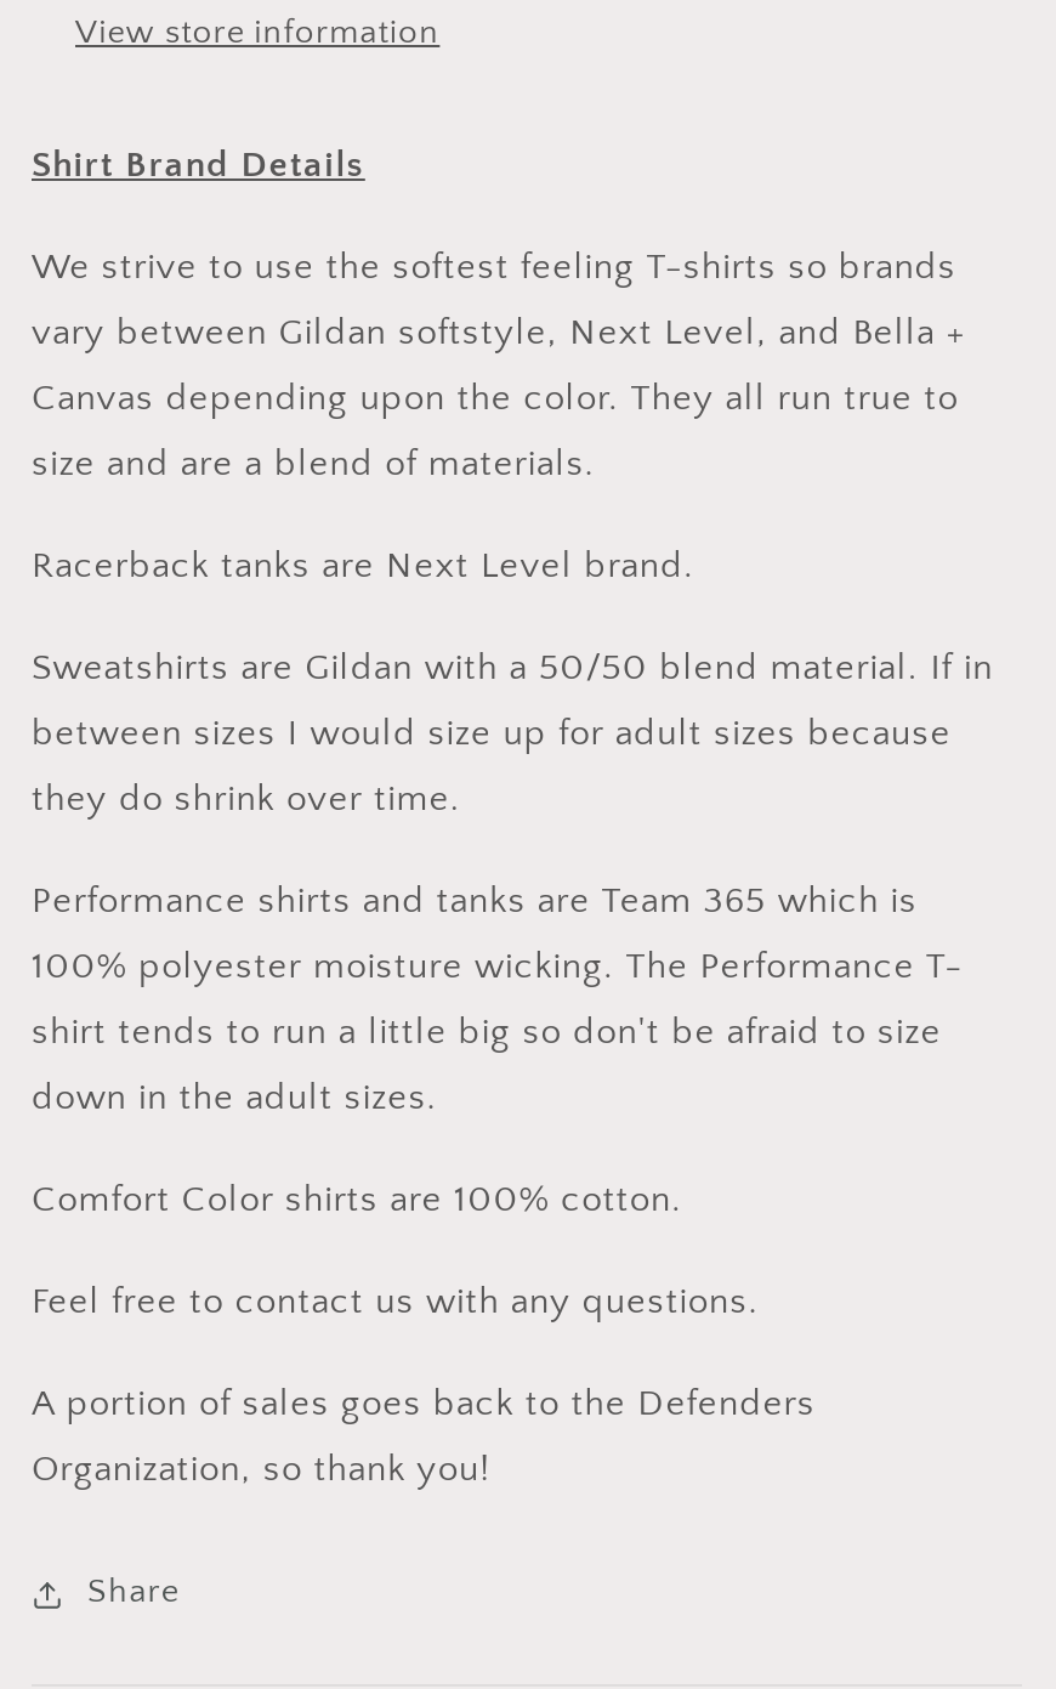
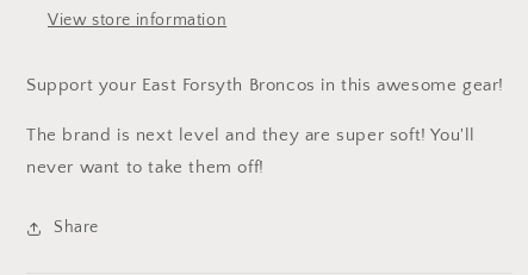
- Shirt Brand Details
- We strive to use the softest feeling T-shirts so brands
- vary between Gildan softstyle, Next Level, and Bella +
- Canvas depending upon the color. They all run true to
- size and are a blend of materials.
- Racerback tanks are Next Level brand.
- Sweatshirts are Gildan with a 50/50 blend material. If in
- between sizes I would size up for adult sizes because
- they do shrink over time.
- Performance shirts and tanks are Team 365 which is
- 100% polyester moisture wicking. The Performance T-
- shirt tends to run a little big so don't be afraid to size
- down in the adult sizes.
- Comfort Color shirts are 100% cotton.
- Feel free to contact us with any questions.
- A portion of sales goes back to the Defenders
- Organization, so thank you!
+ Support your East Forsyth Broncos in this awesome gear!
+ The brand is next level and they are super soft! You'll
+ never want to take them off!
